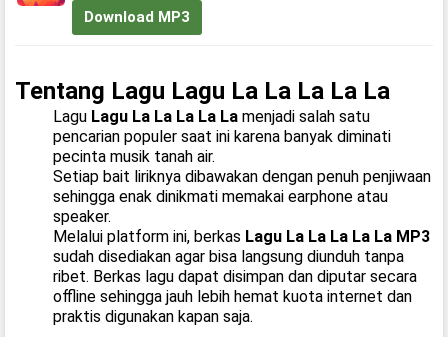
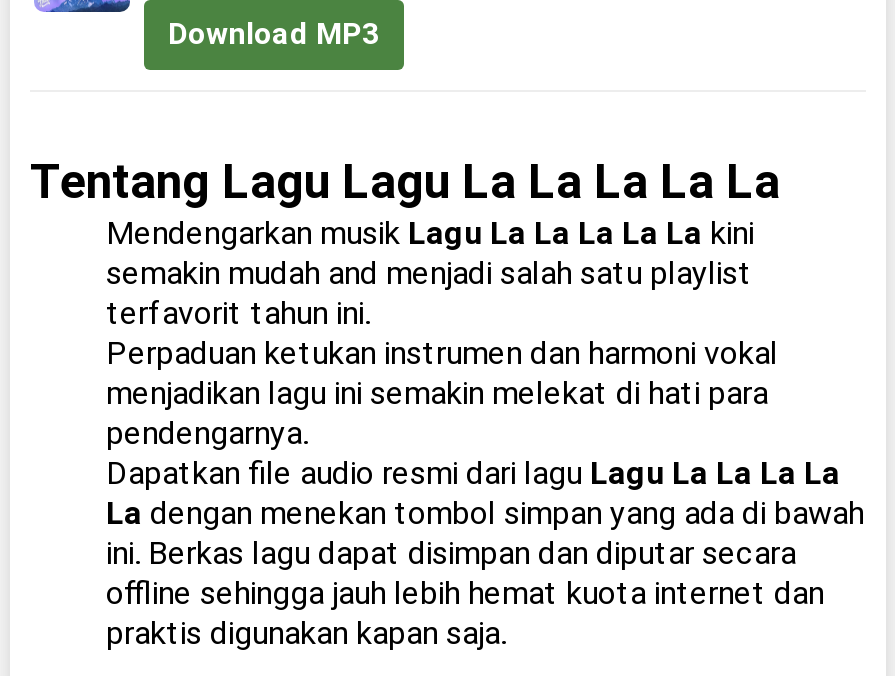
- Lagu Lagu La La La La La menjadi salah satu
- pencarian populer saat ini karena banyak diminati
- pecinta musik tanah air.
- Setiap bait liriknya dibawakan dengan penuh penjiwaan
- sehingga enak dinikmati memakai earphone atau
- speaker.
- Melalui platform ini, berkas Lagu La La La La La MP3
- sudah disediakan agar bisa langsung diunduh tanpa
- ribet. Berkas lagu dapat disimpan dan diputar secara
+ Mendengarkan musik Lagu La La La La La kini
+ semakin mudah and menjadi salah satu playlist
+ terfavorit tahun ini.
+ Perpaduan ketukan instrumen dan harmoni vokal
+ menjadikan lagu ini semakin melekat di hati para
+ pendengarnya.
+ Dapatkan file audio resmi dari lagu Lagu La La La La
+ La dengan menekan tombol simpan yang ada di bawah
+ ini. Berkas lagu dapat disimpan dan diputar secara
